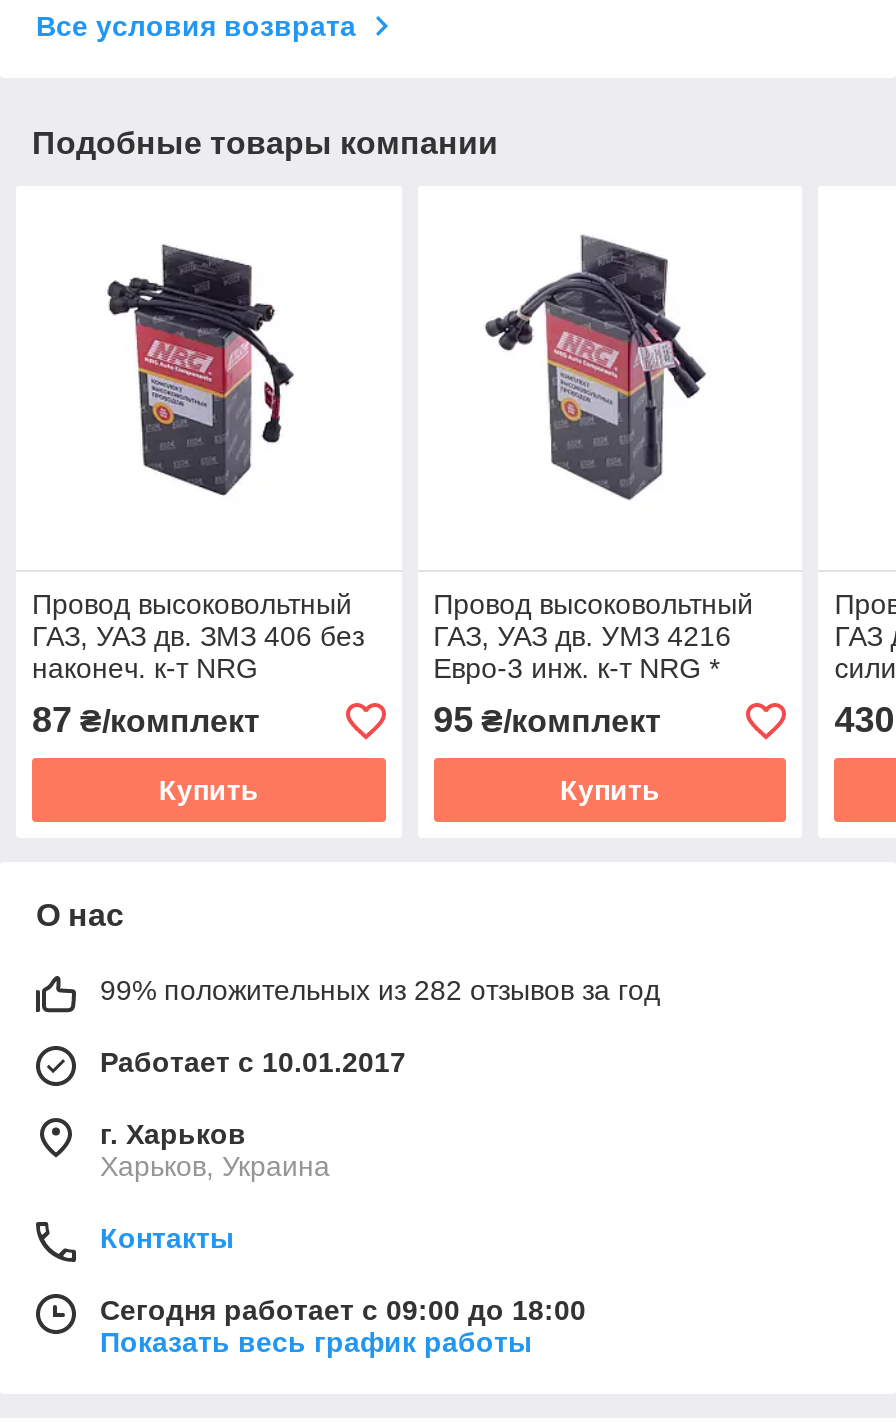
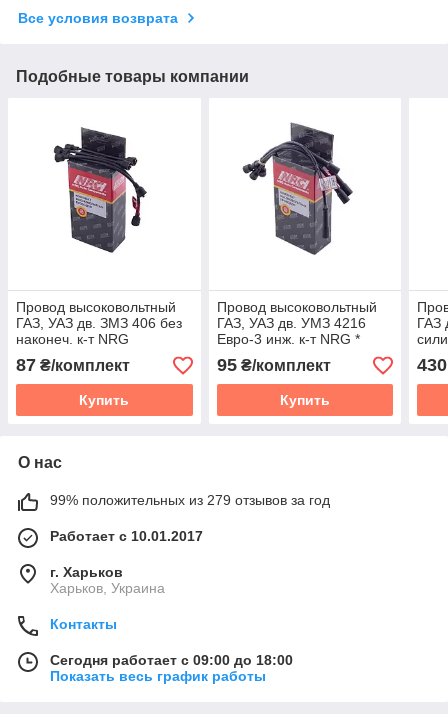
- 99% положительных из 282 отзывов за год
+ 99% положительных из 279 отзывов за год
